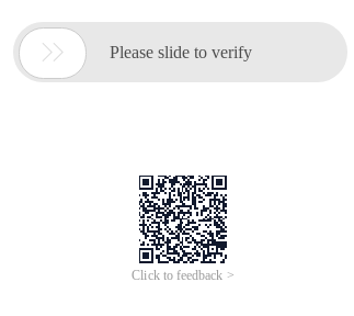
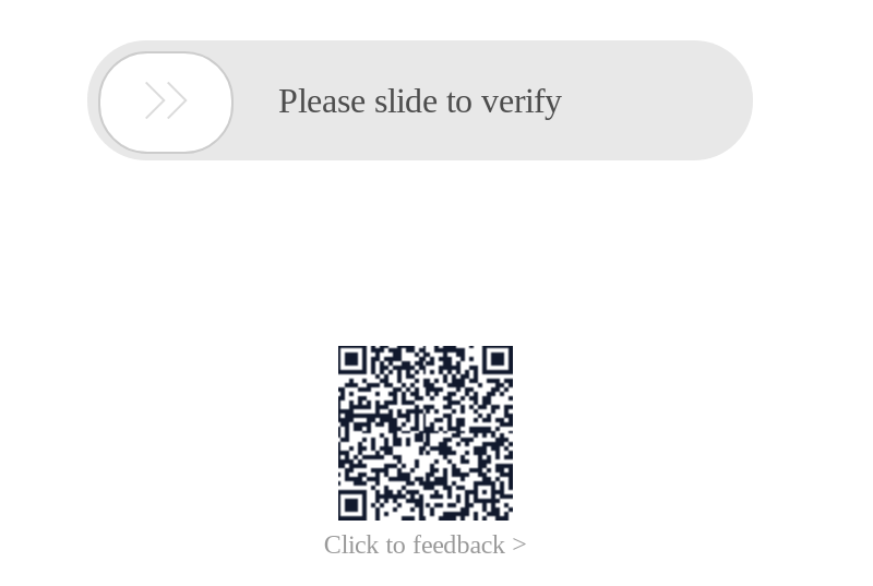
- [image]
+ [image]
